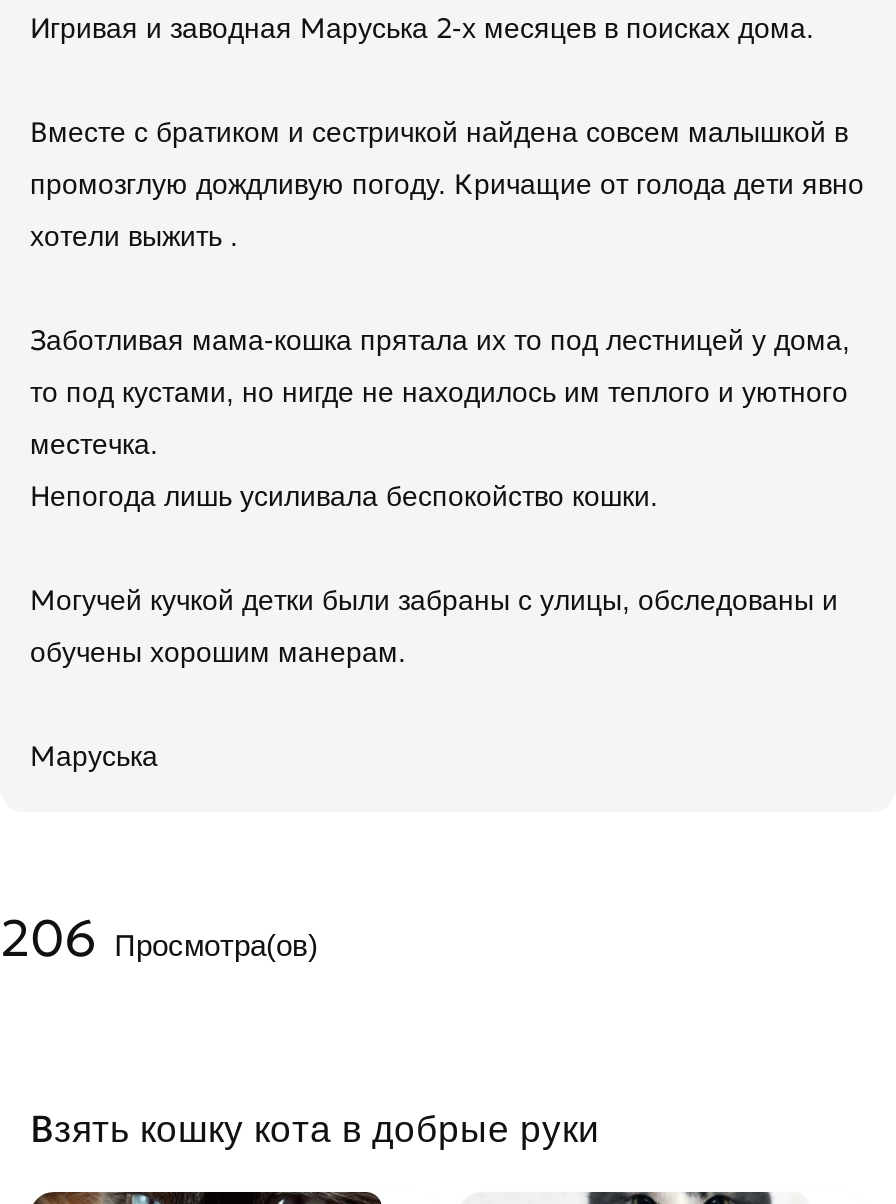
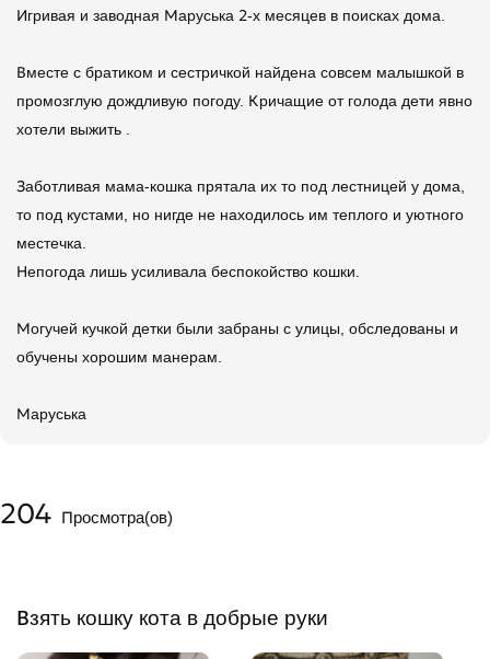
- 206 Просмотра(ов)
+ 204 Просмотра(ов)
